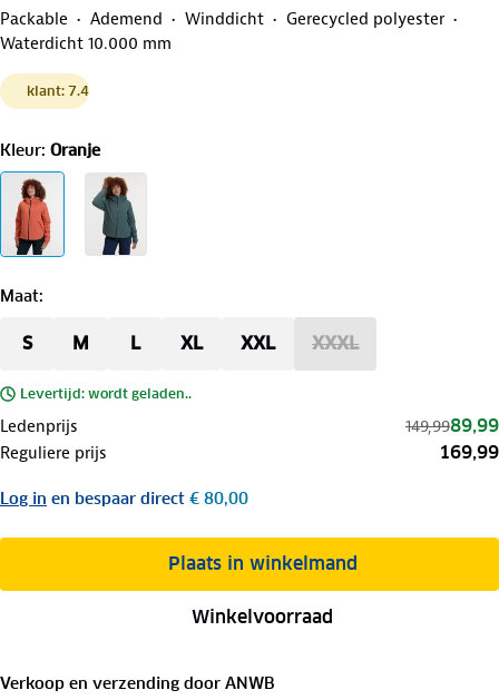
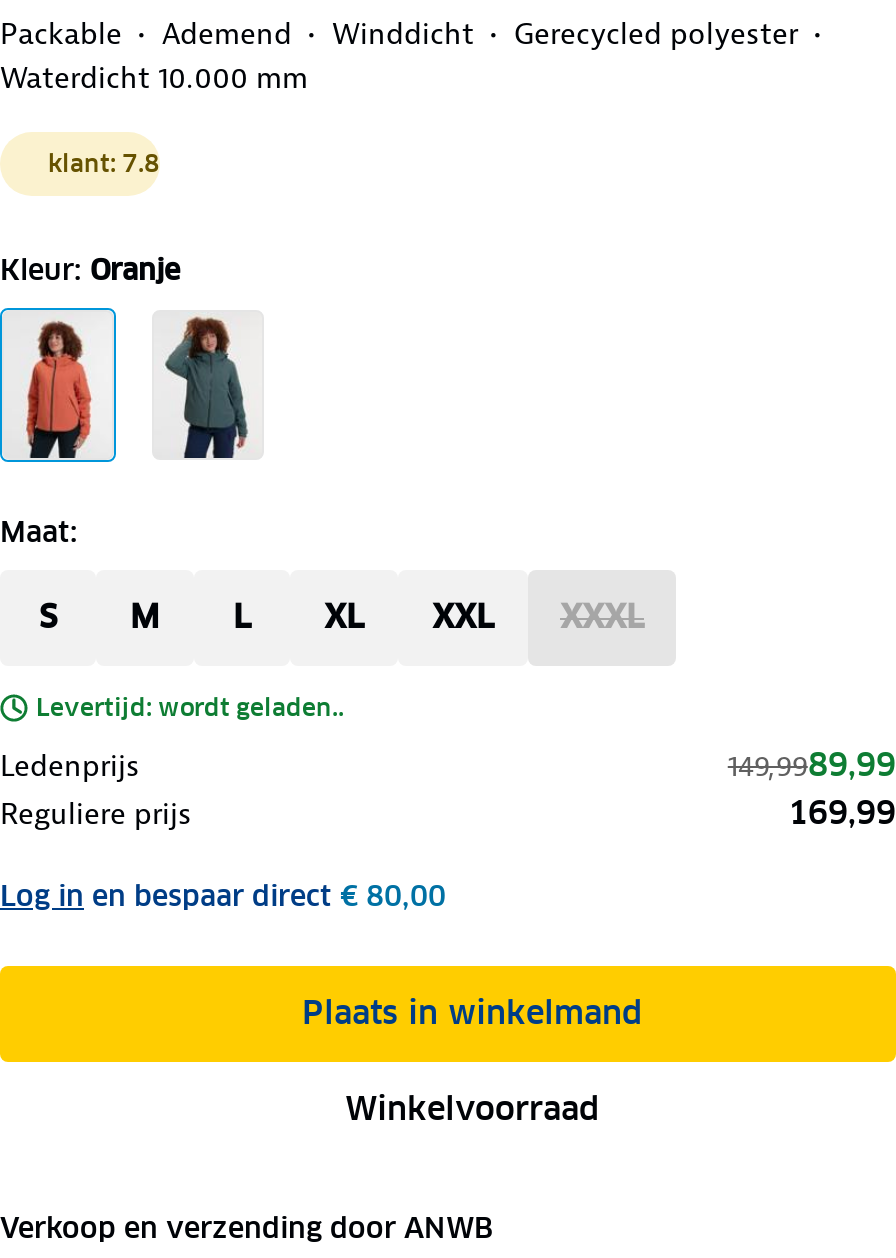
- klant: 7.4
+ klant: 7.8
